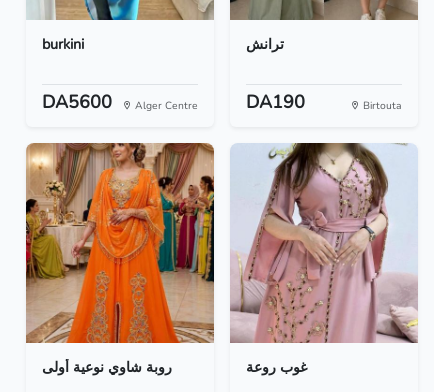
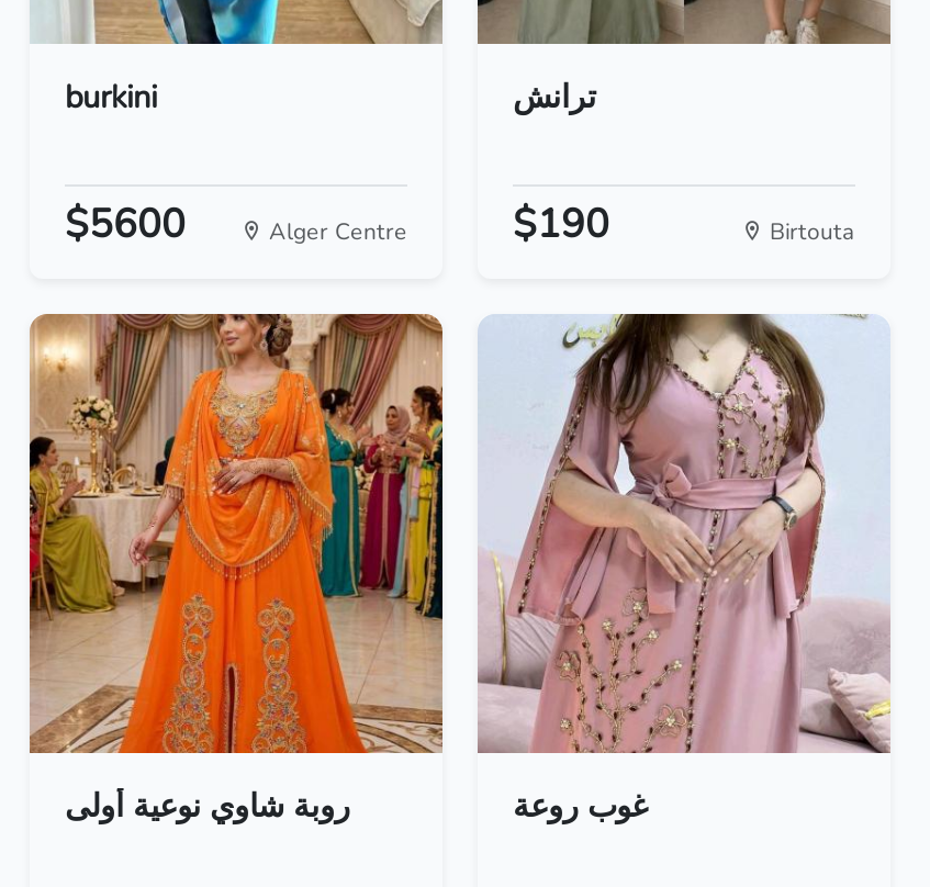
- DA5600
+ $5600

- DA190
+ $190
